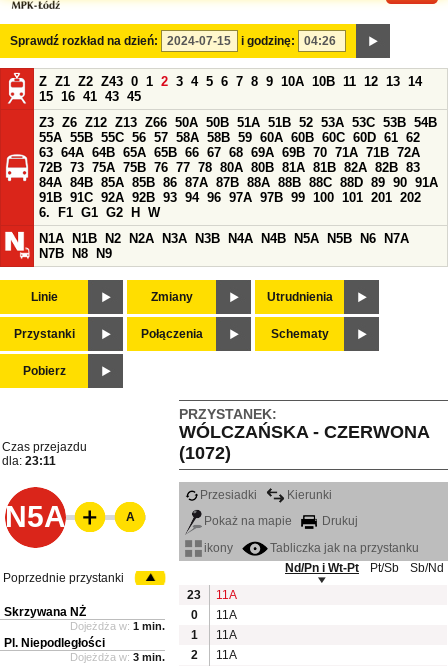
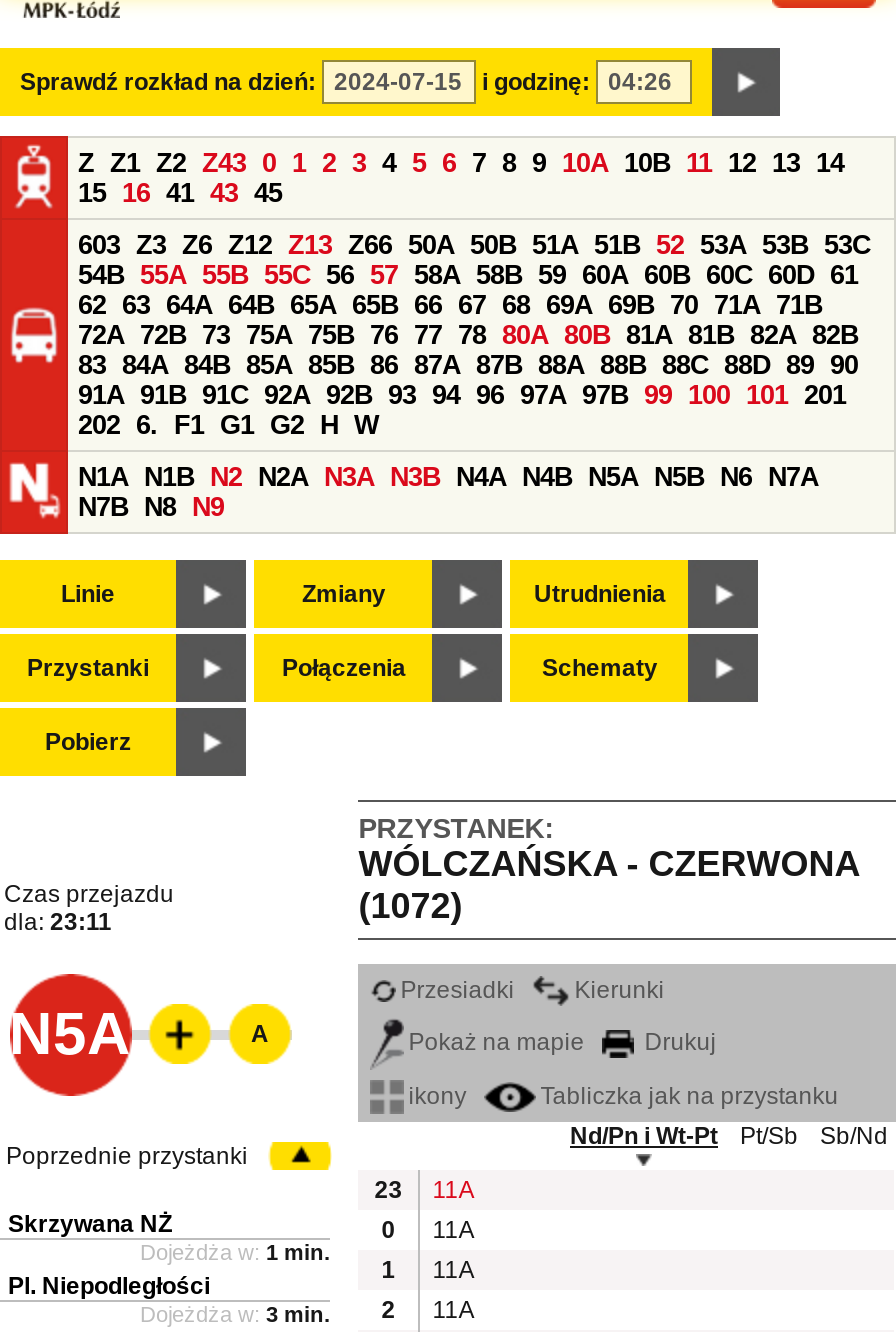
- Z3 Z6 Z12 Z13 Z66 50A 50B 51A 51B 52 53A 53C 53B 54B
- 55A 55B 55C 56 57 58A 58B 59 60A 60B 60C 60D 61 62
- 63 64A 64B 65A 65B 66 67 68 69A 69B 70 71A 71B 72A
- 72B 73 75A 75B 76 77 78 80A 80B 81A 81B 82A 82B 83
- 84A 84B 85A 85B 86 87A 87B 88A 88B 88C 88D 89 90 91A
- 91B 91C 92A 92B 93 94 96 97A 97B 99 100 101 201 202
- 6. F1 G1 G2 H W
+ 603 Z3 Z6 Z12 Z13 Z66 50A 50B 51A 51B 52 53A 53B 53C
+ 54B 55A 55B 55C 56 57 58A 58B 59 60A 60B 60C 60D 61
+ 62 63 64A 64B 65A 65B 66 67 68 69A 69B 70 71A 71B
+ 72A 72B 73 75A 75B 76 77 78 80A 80B 81A 81B 82A 82B
+ 83 84A 84B 85A 85B 86 87A 87B 88A 88B 88C 88D 89 90
+ 91A 91B 91C 92A 92B 93 94 96 97A 97B 99 100 101 201
+ 202 6. F1 G1 G2 H W
